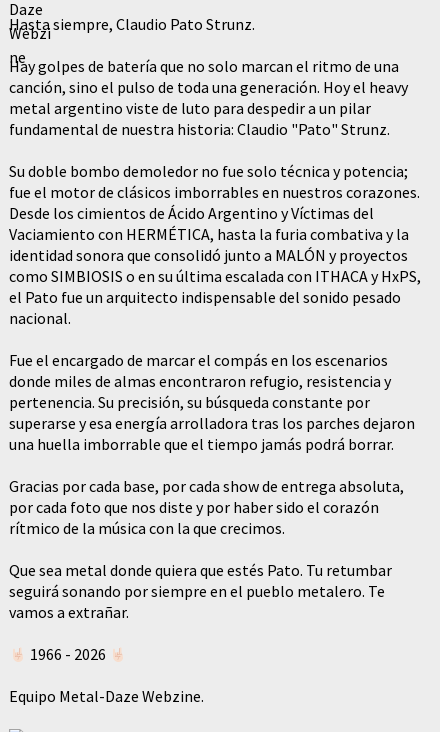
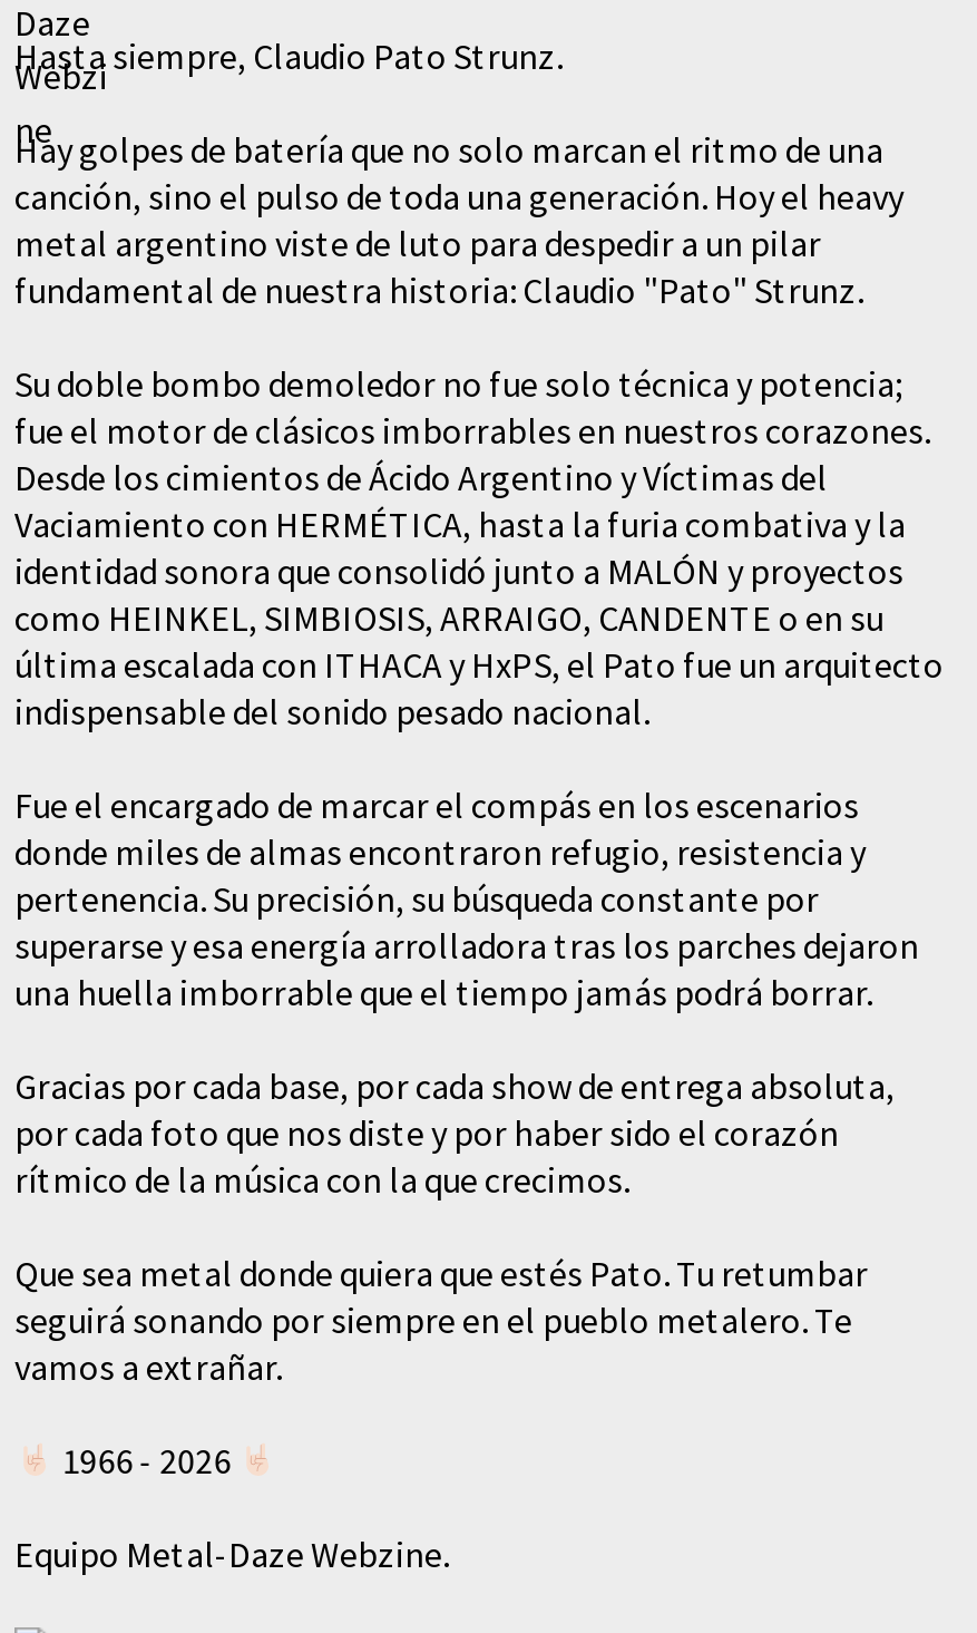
- como SIMBIOSIS o en su última escalada con ITHACA y HxPS,
- el Pato fue un arquitecto indispensable del sonido pesado
- nacional.
+ como HEINKEL, SIMBIOSIS, ARRAIGO, CANDENTE o en su
+ última escalada con ITHACA y HxPS, el Pato fue un arquitecto
+ indispensable del sonido pesado nacional.
